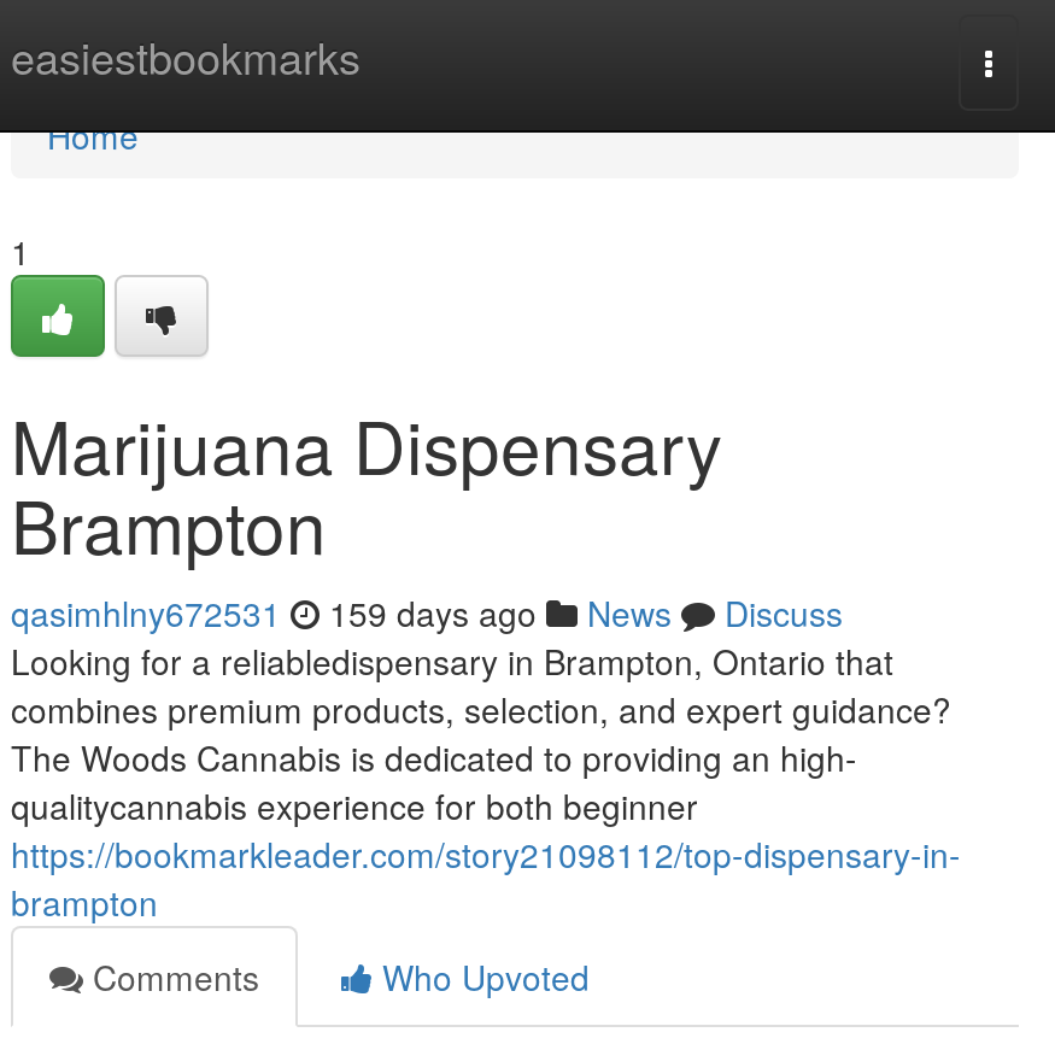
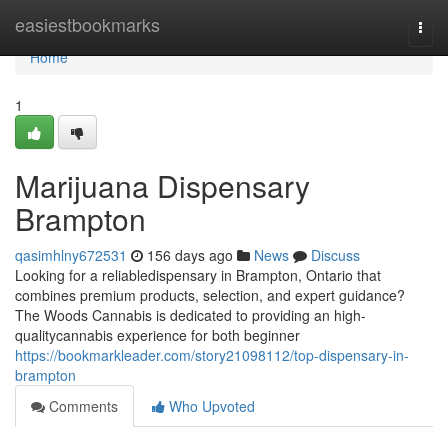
- qasimhlny672531 159 days ago News Discuss
+ qasimhlny672531 156 days ago News Discuss
